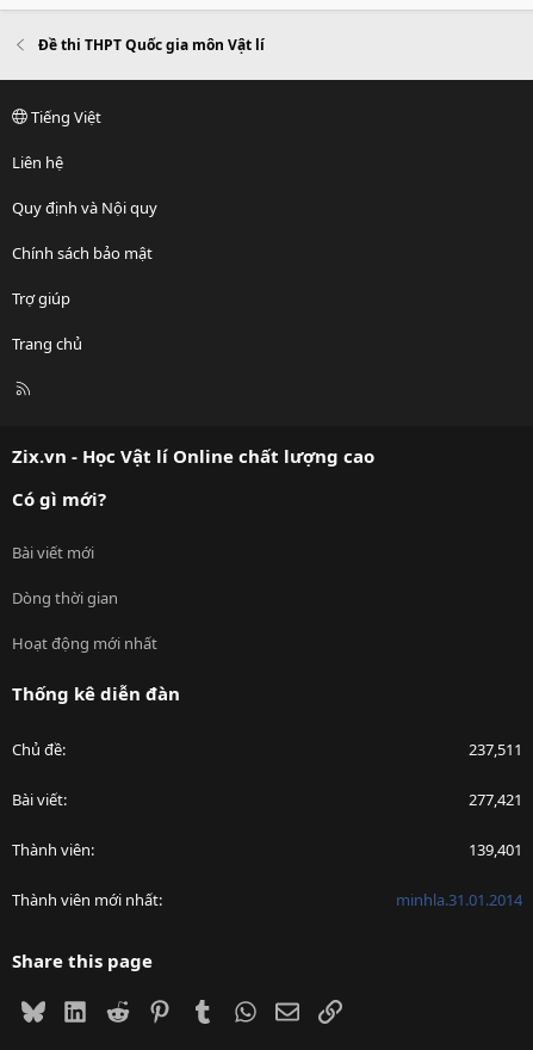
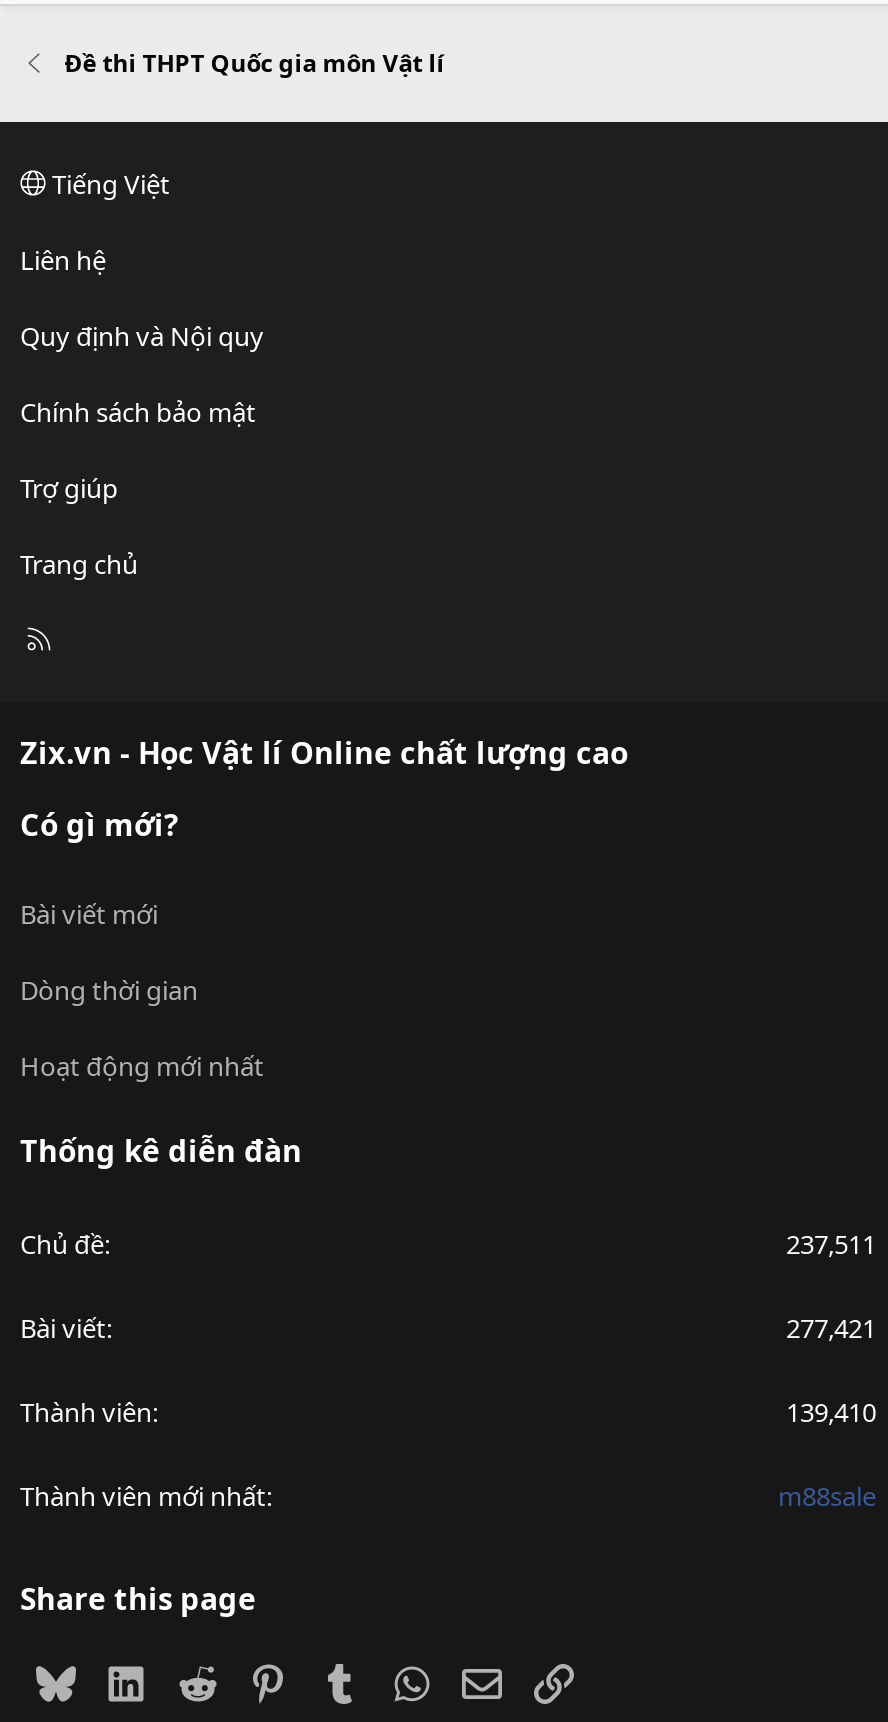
- 139,401
+ 139,410

- minhla.31.01.2014
+ m88sale
